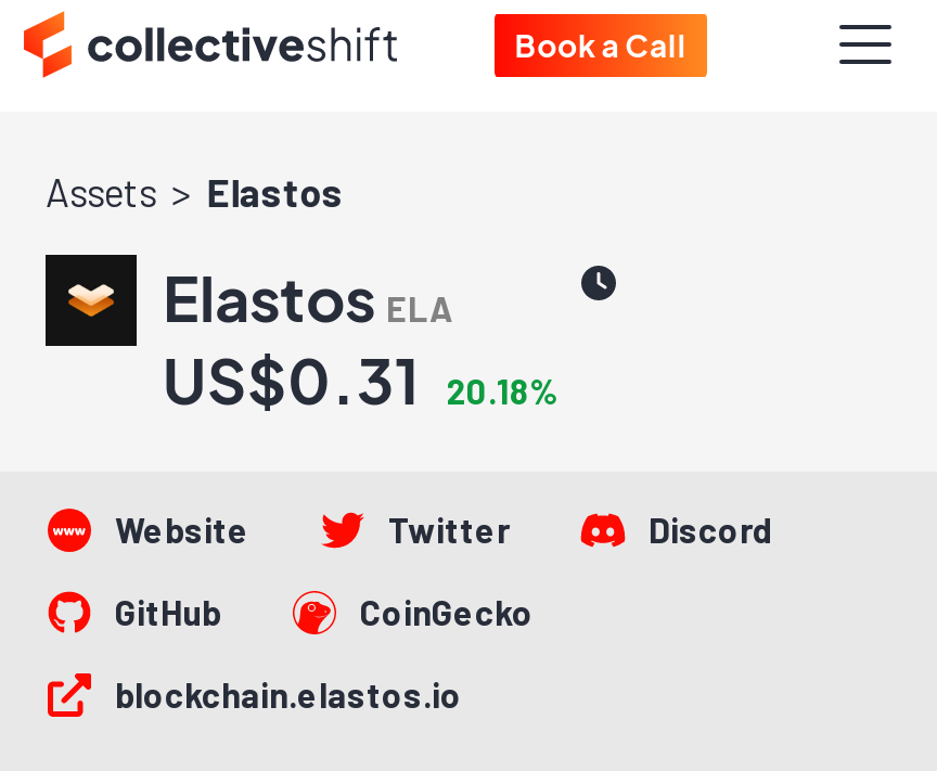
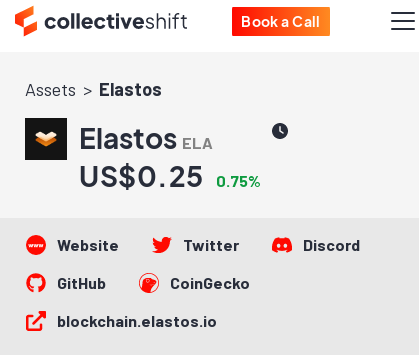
- US$0.31 20.18%
+ US$0.25 0.75%
